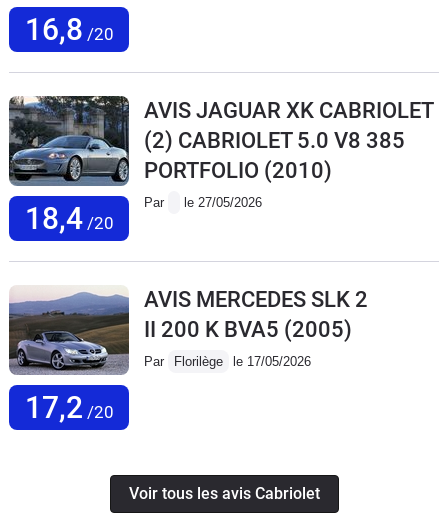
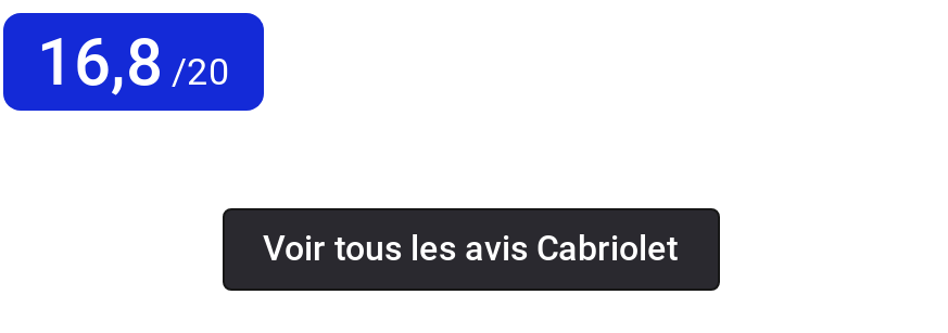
- [image]
- 18,4 /20

- AVIS JAGUAR XK CABRIOLET
- (2) CABRIOLET 5.0 V8 385
- PORTFOLIO (2010)
- Par
- le 27/05/2026

- [image]
- 17,2 /20

- AVIS MERCEDES SLK 2
- II 200 K BVA5 (2005)
- Par Florilège le 17/05/2026
